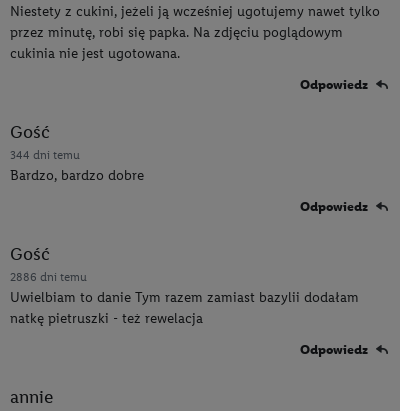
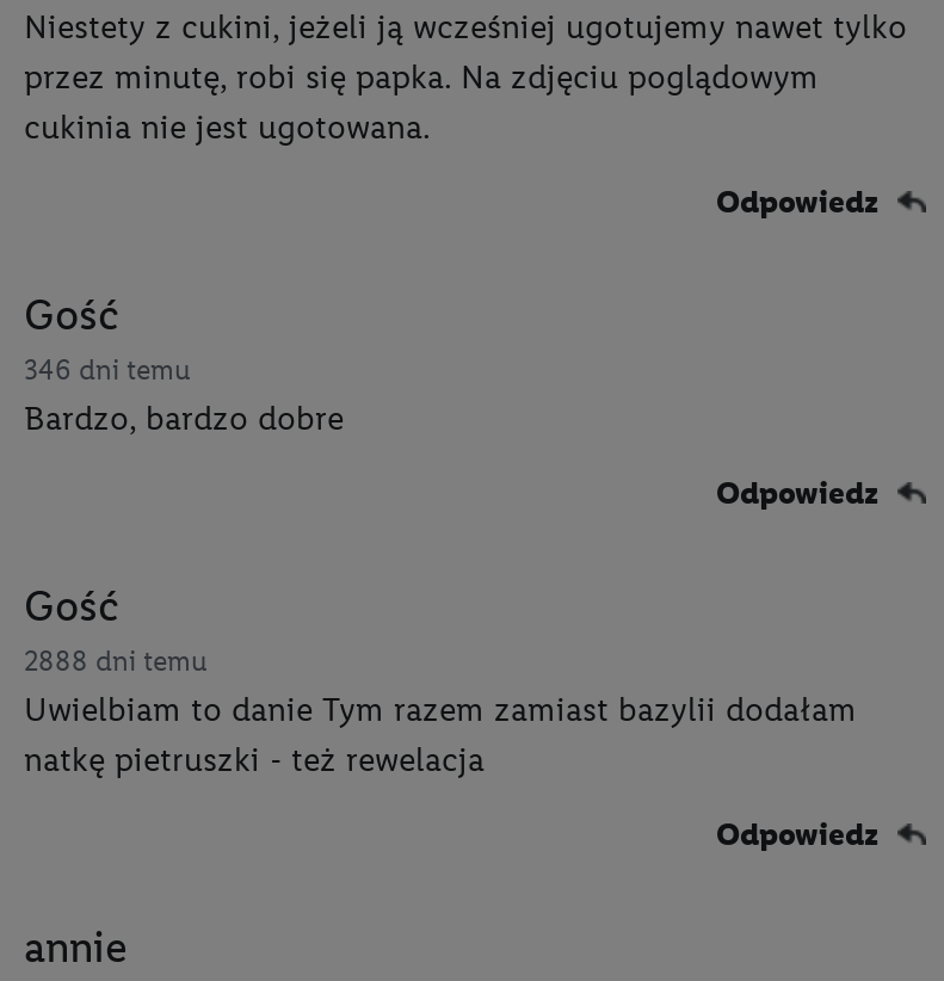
- 344 dni temu
+ 346 dni temu

- 2886 dni temu
+ 2888 dni temu
